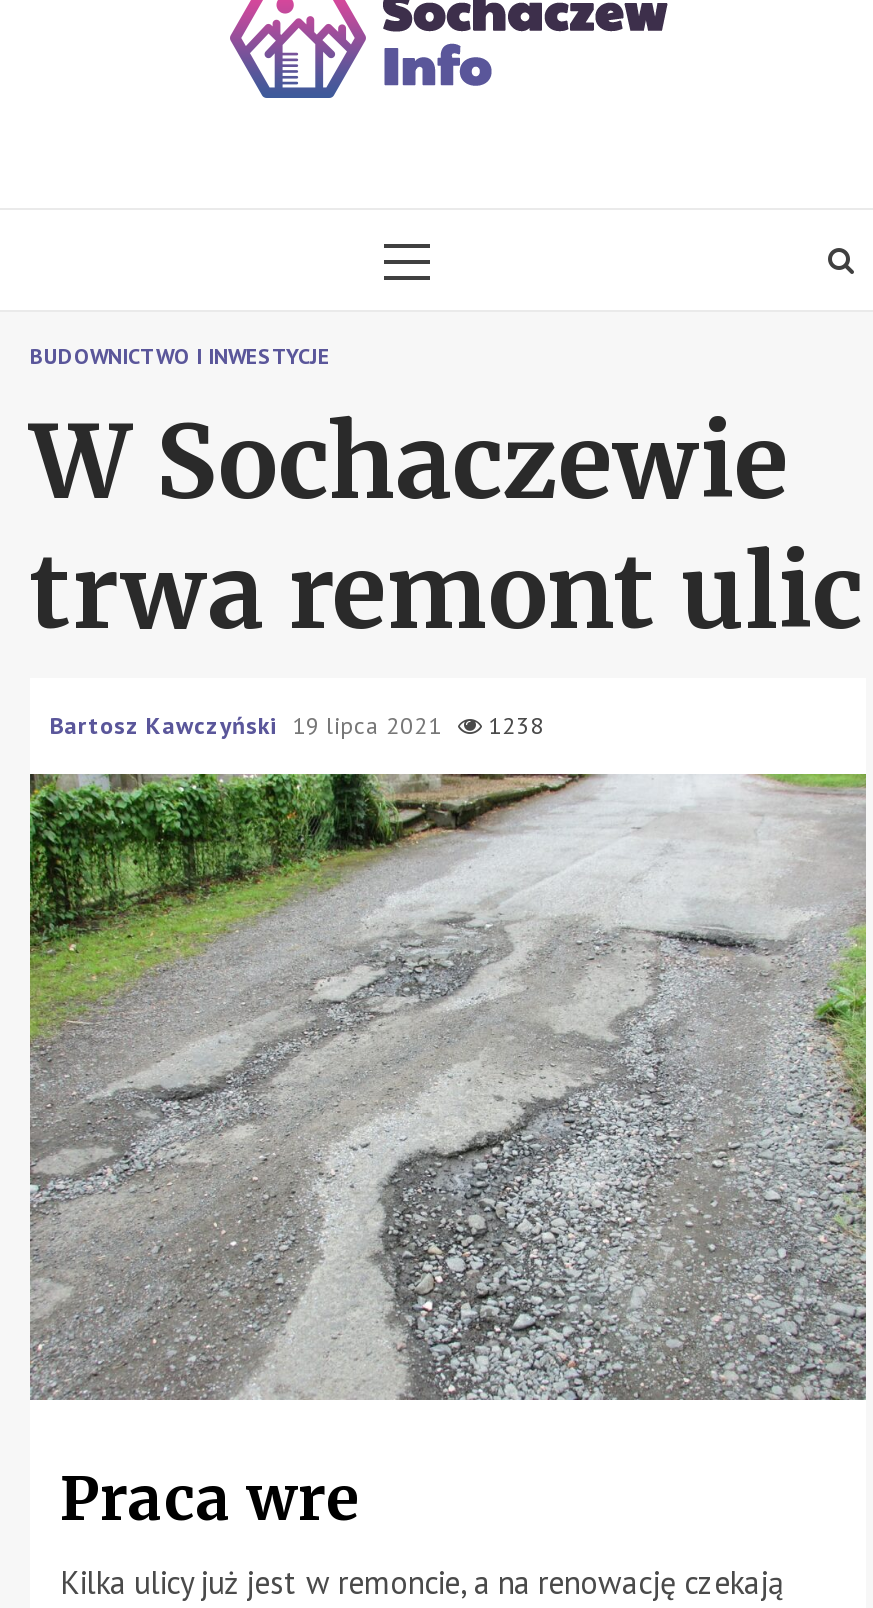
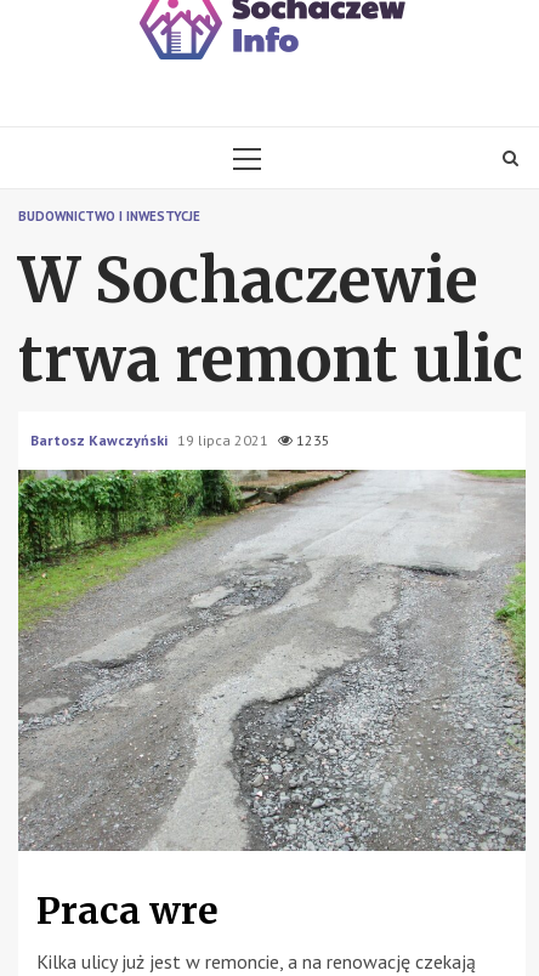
- Bartosz Kawczyński 19 lipca 2021 1238
+ Bartosz Kawczyński 19 lipca 2021 1235
